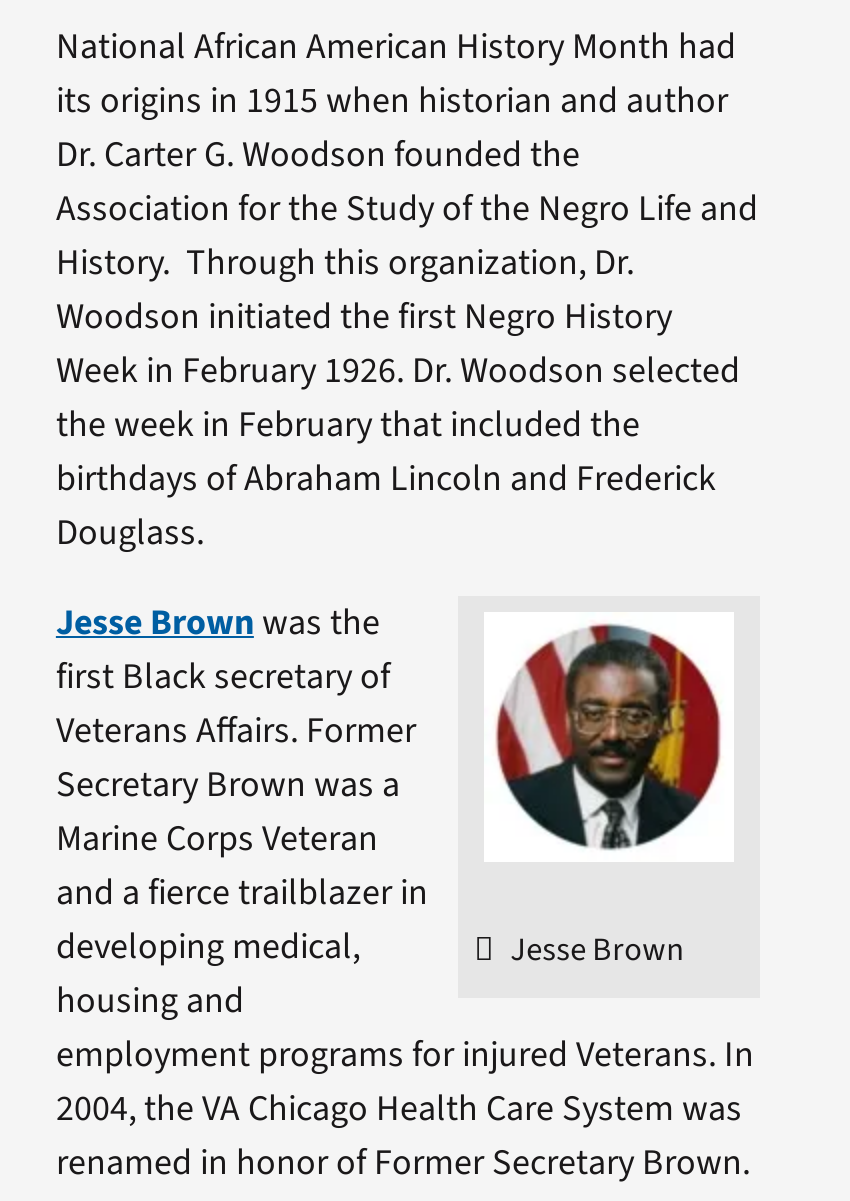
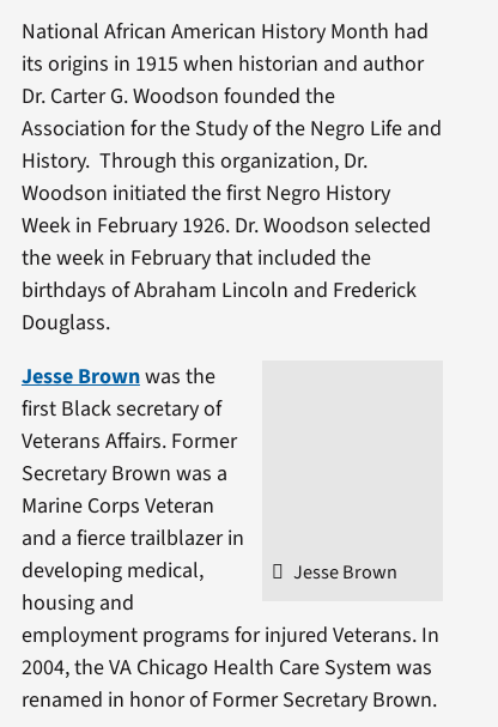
- [image]
